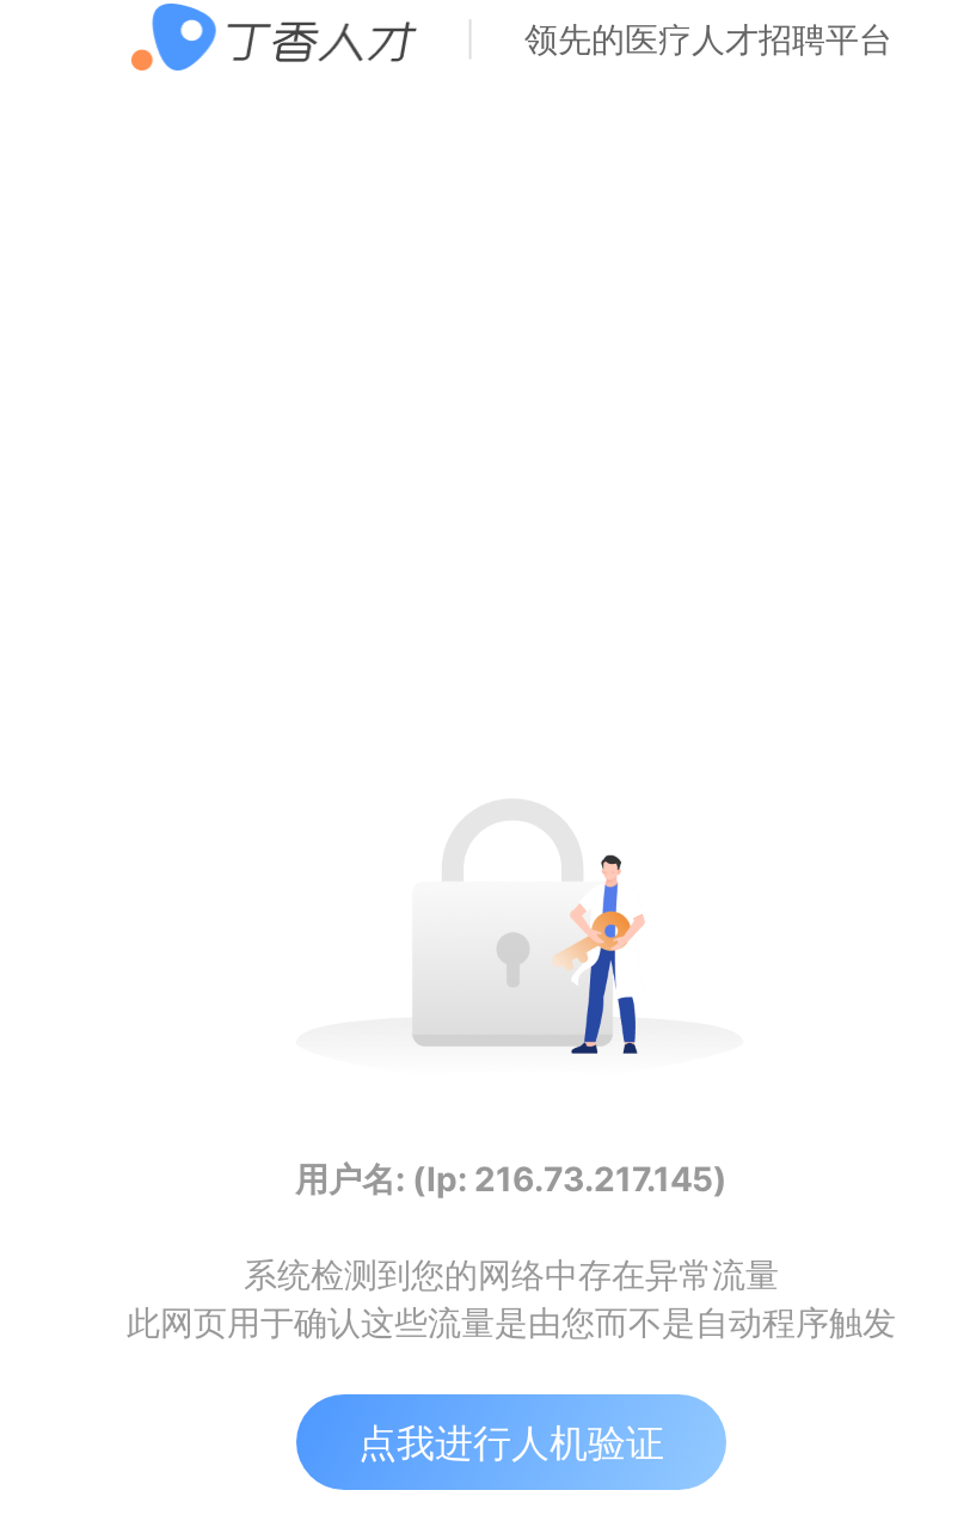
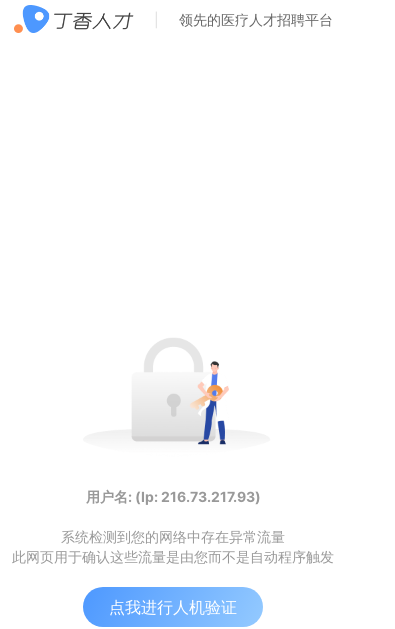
- 用户名: (Ip: 216.73.217.145)
+ 用户名: (Ip: 216.73.217.93)
